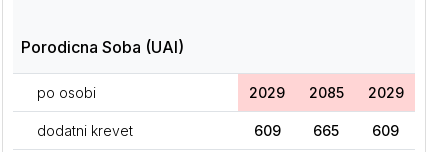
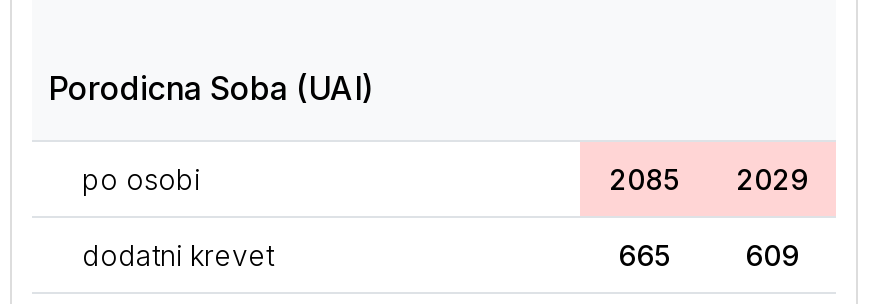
- 2029

- 609
